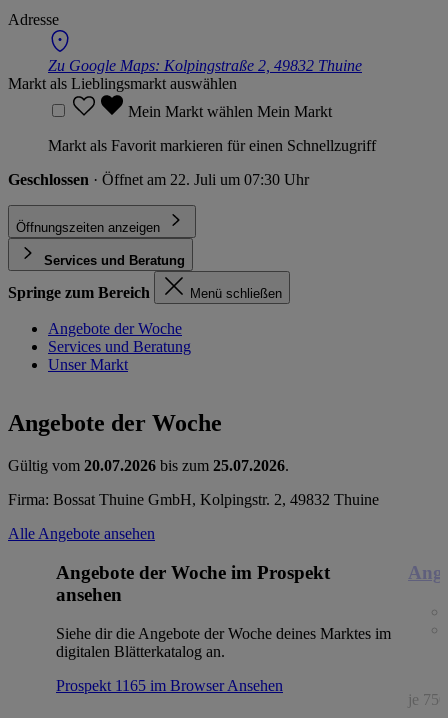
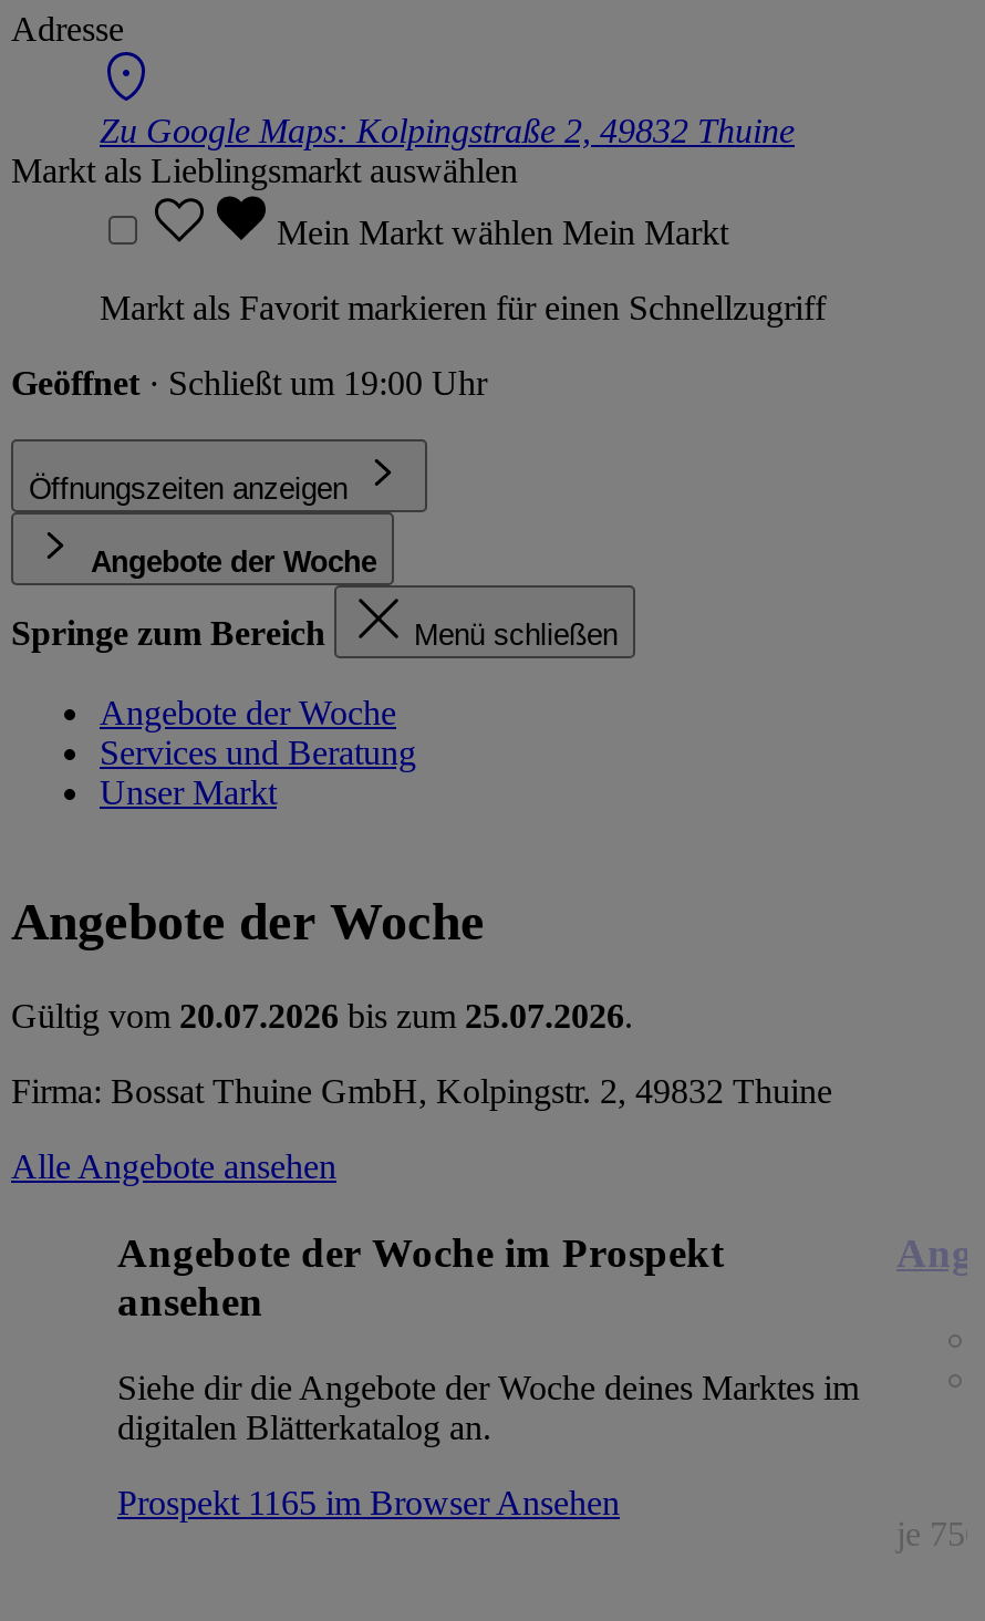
- Geschlossen · Öffnet am 22. Juli um 07:30 Uhr
+ Geöffnet · Schließt um 19:00 Uhr

- Services und Beratung
+ Angebote der Woche
